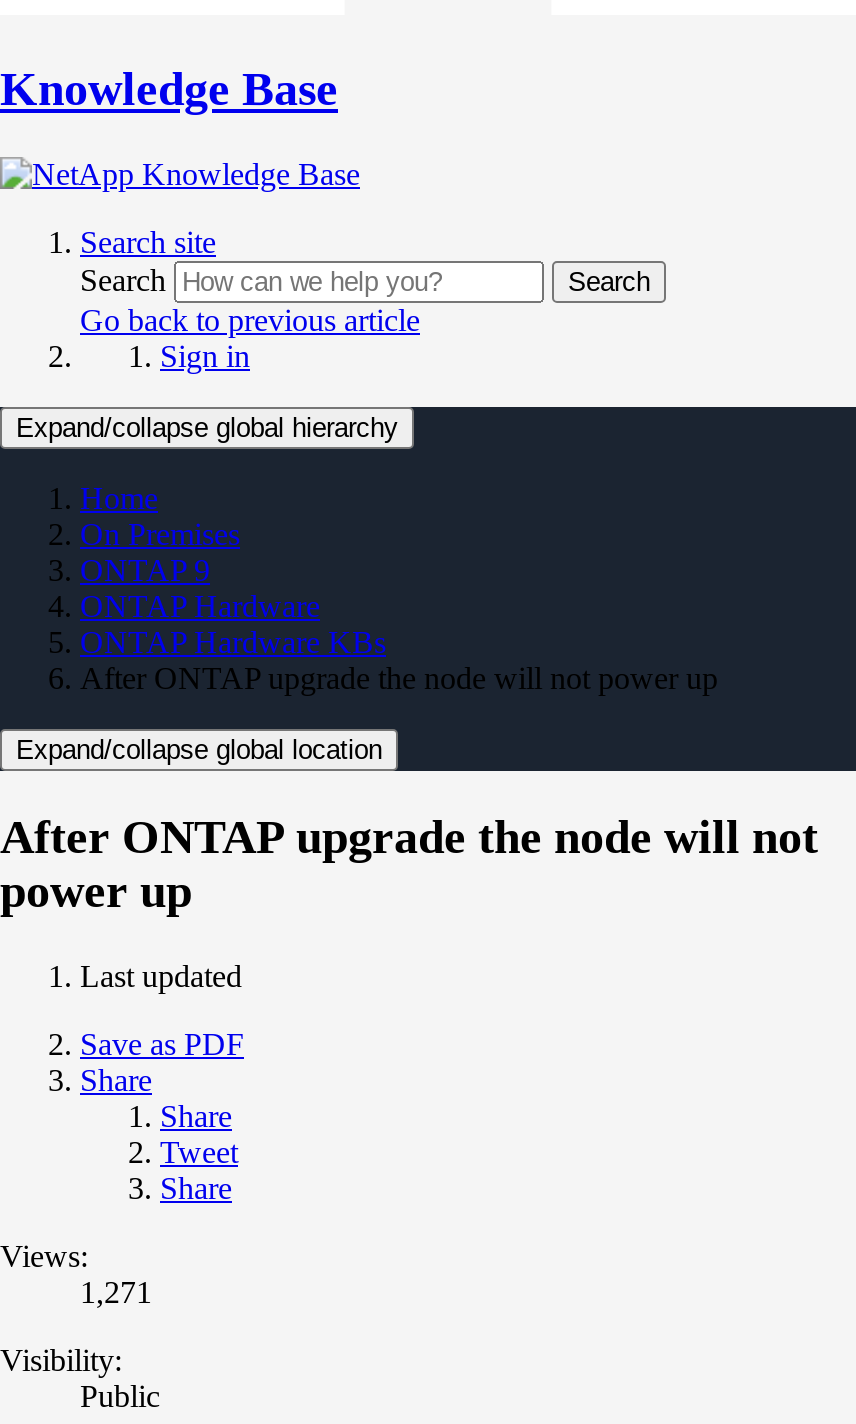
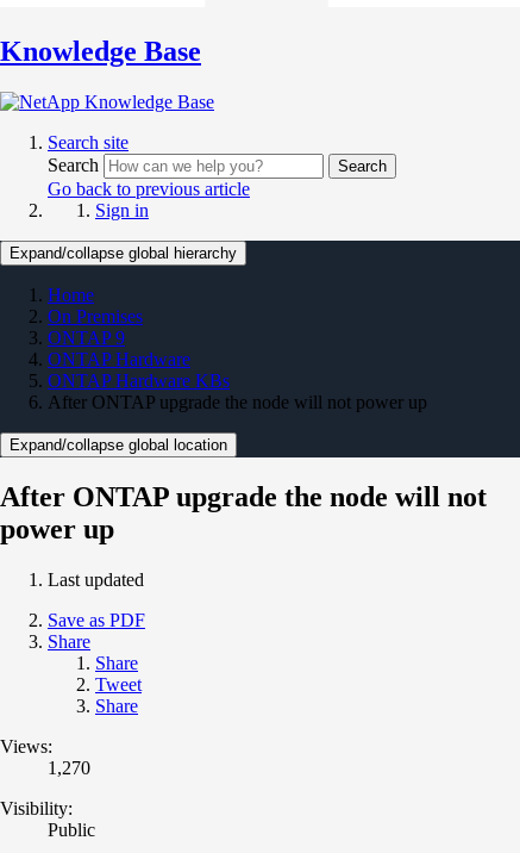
- 1,271
+ 1,270
